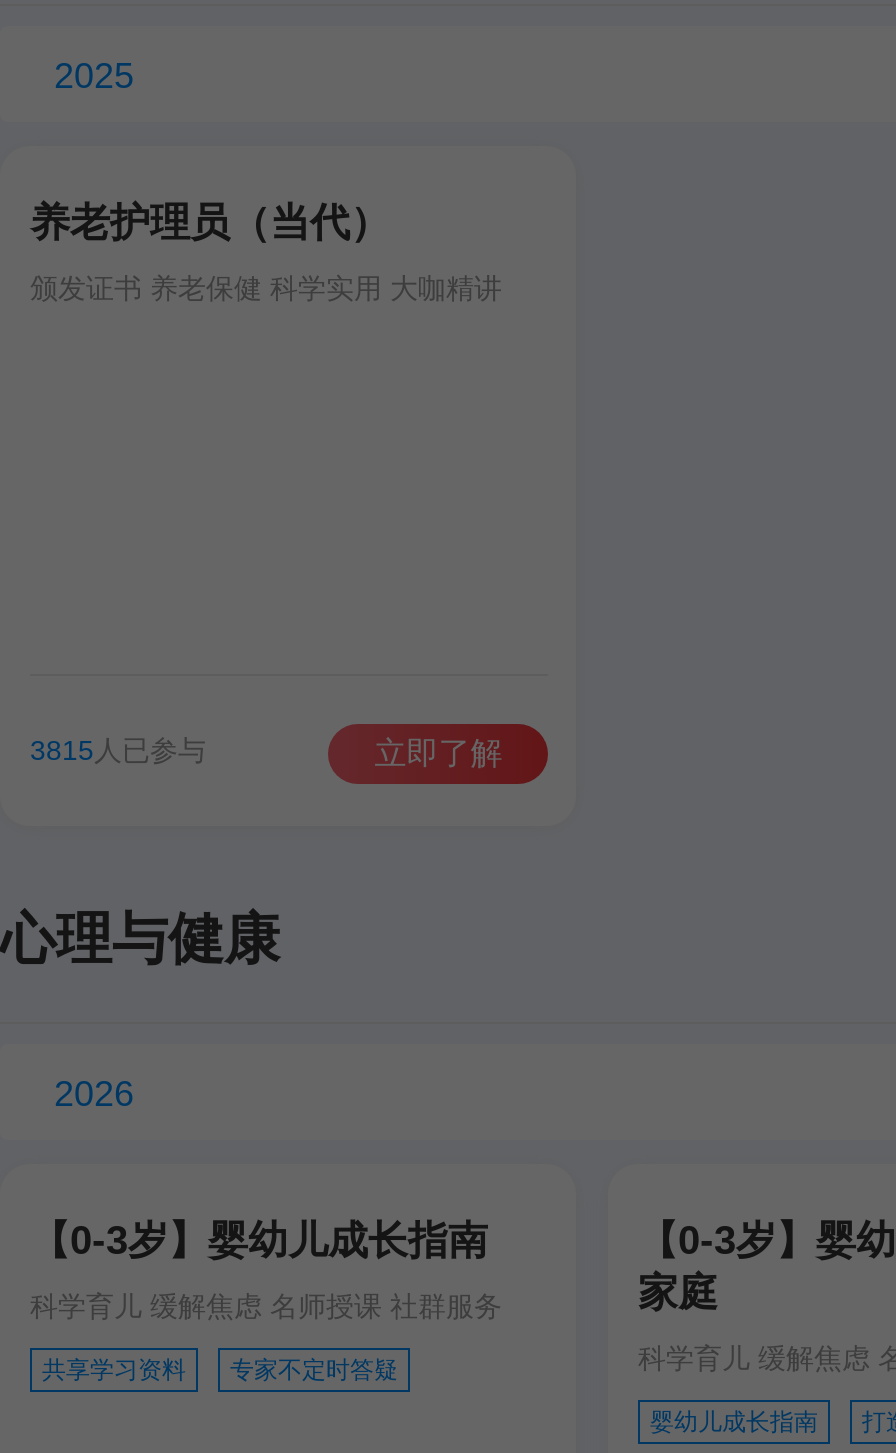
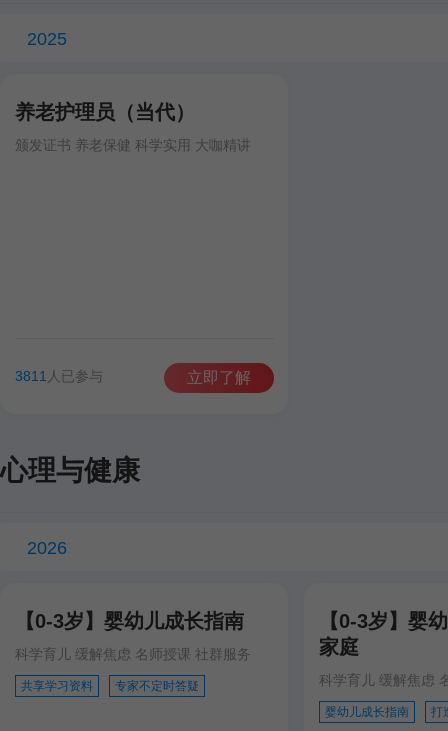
- 3815人已参与
+ 3811人已参与
